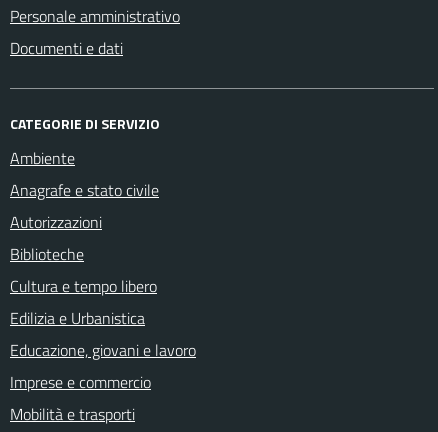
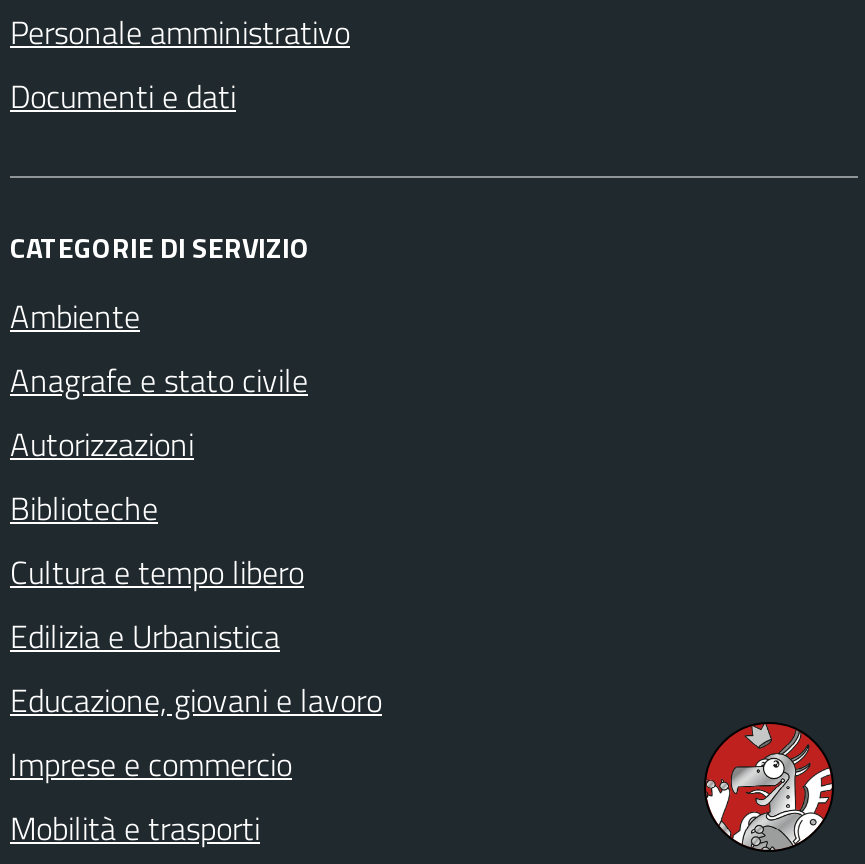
+ [image]
